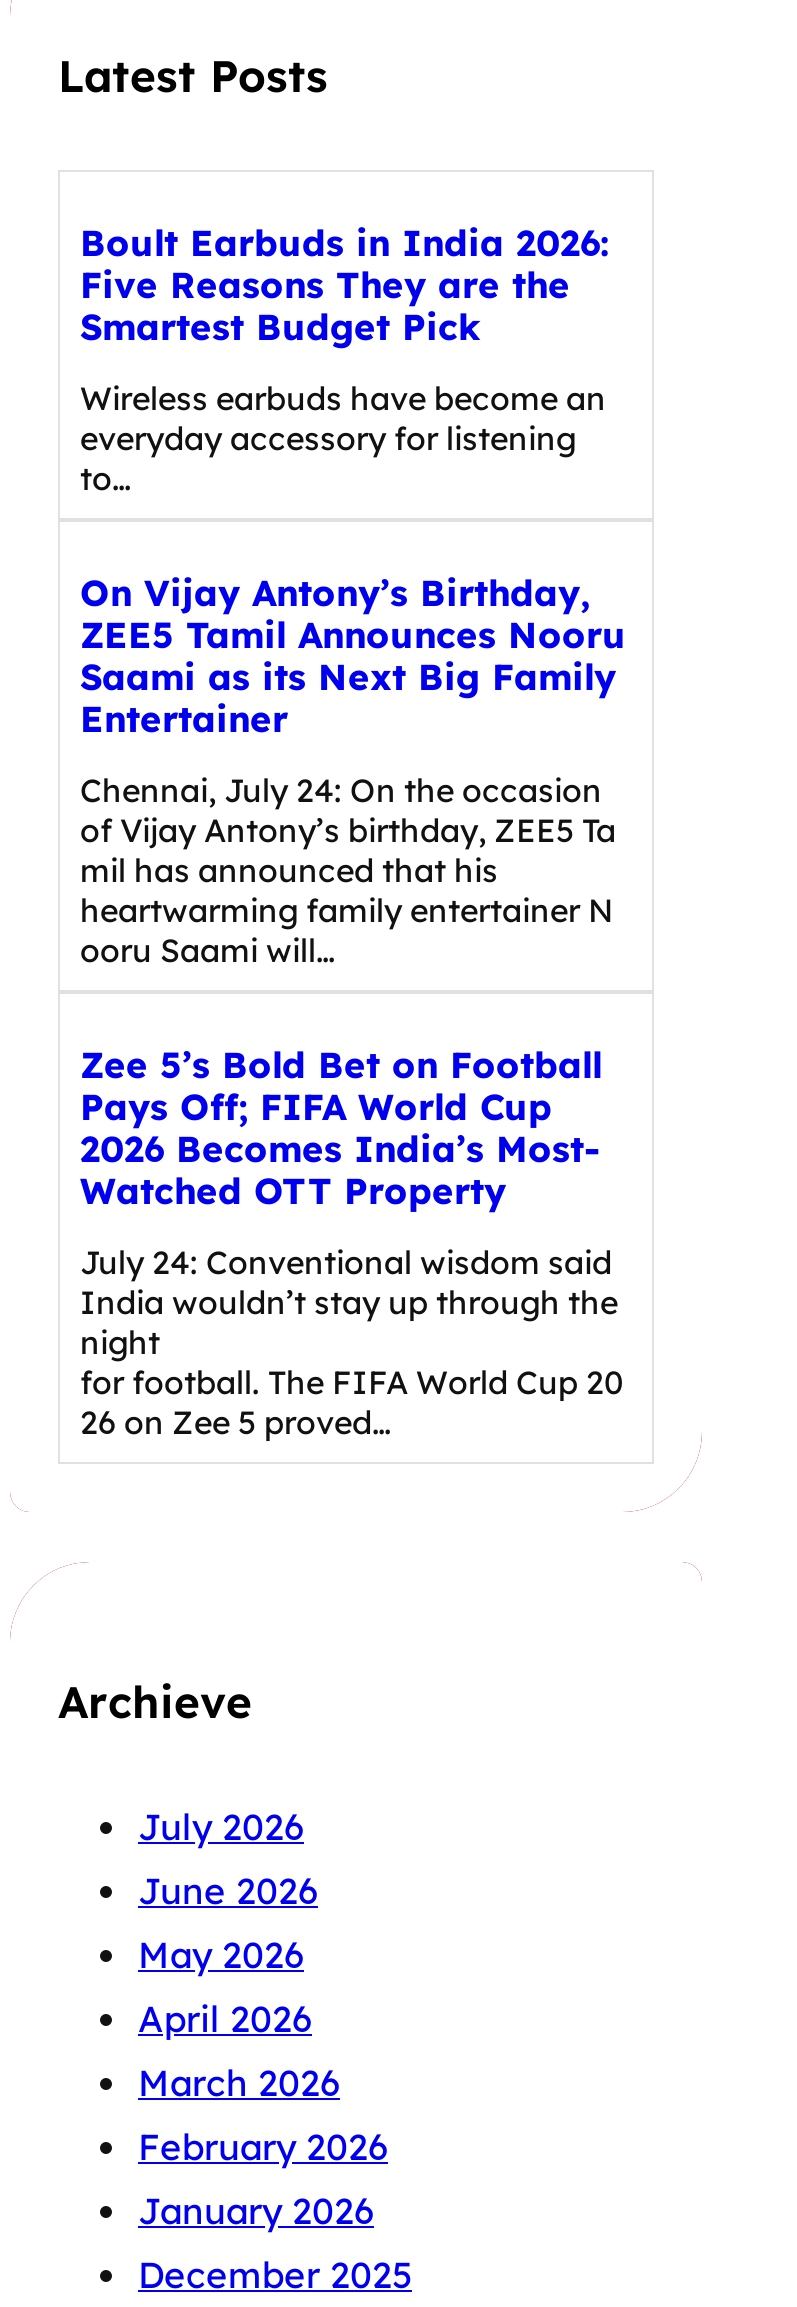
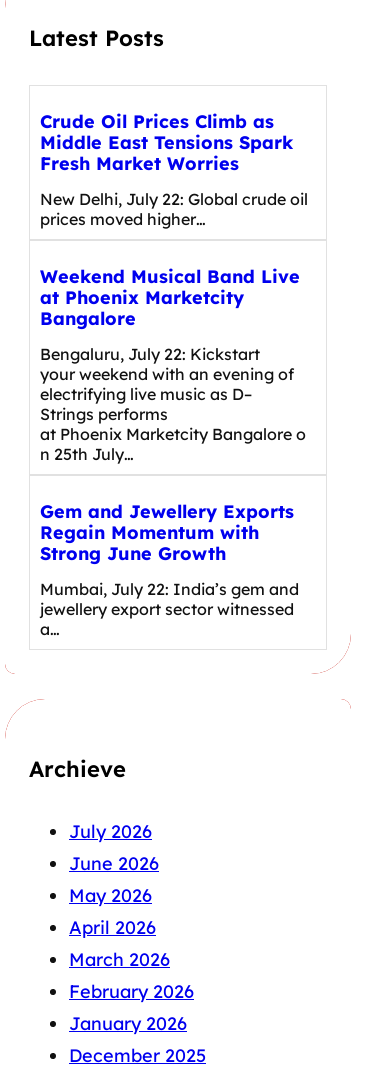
- Boult Earbuds in India 2026:
- Five Reasons They are the
- Smartest Budget Pick
+ Crude Oil Prices Climb as
+ Middle East Tensions Spark
+ Fresh Market Worries

- Wireless earbuds have become an
- everyday accessory for listening
- to…
+ New Delhi, July 22: Global crude oil
+ prices moved higher…

- On Vijay Antony’s Birthday,
- ZEE5 Tamil Announces Nooru
- Saami as its Next Big Family
- Entertainer
+ Weekend Musical Band Live
+ at Phoenix Marketcity
+ Bangalore

- Chennai, July 24: On the occasion
- of Vijay Antony’s birthday, ZEE5 Ta
- mil has announced that his
- heartwarming family entertainer N
- ooru Saami will…
+ Bengaluru, July 22: Kickstart
+ your weekend with an evening of
+ electrifying live music as D–
+ Strings performs
+ at Phoenix Marketcity Bangalore o
+ n 25th July…

- Zee 5’s Bold Bet on Football
- Pays Off; FIFA World Cup
- 2026 Becomes India’s Most-
- Watched OTT Property
+ Gem and Jewellery Exports
+ Regain Momentum with
+ Strong June Growth

- July 24: Conventional wisdom said
- India wouldn’t stay up through the
- night
- for football. The FIFA World Cup 20
- 26 on Zee 5 proved…
+ Mumbai, July 22: India’s gem and
+ jewellery export sector witnessed
+ a…
